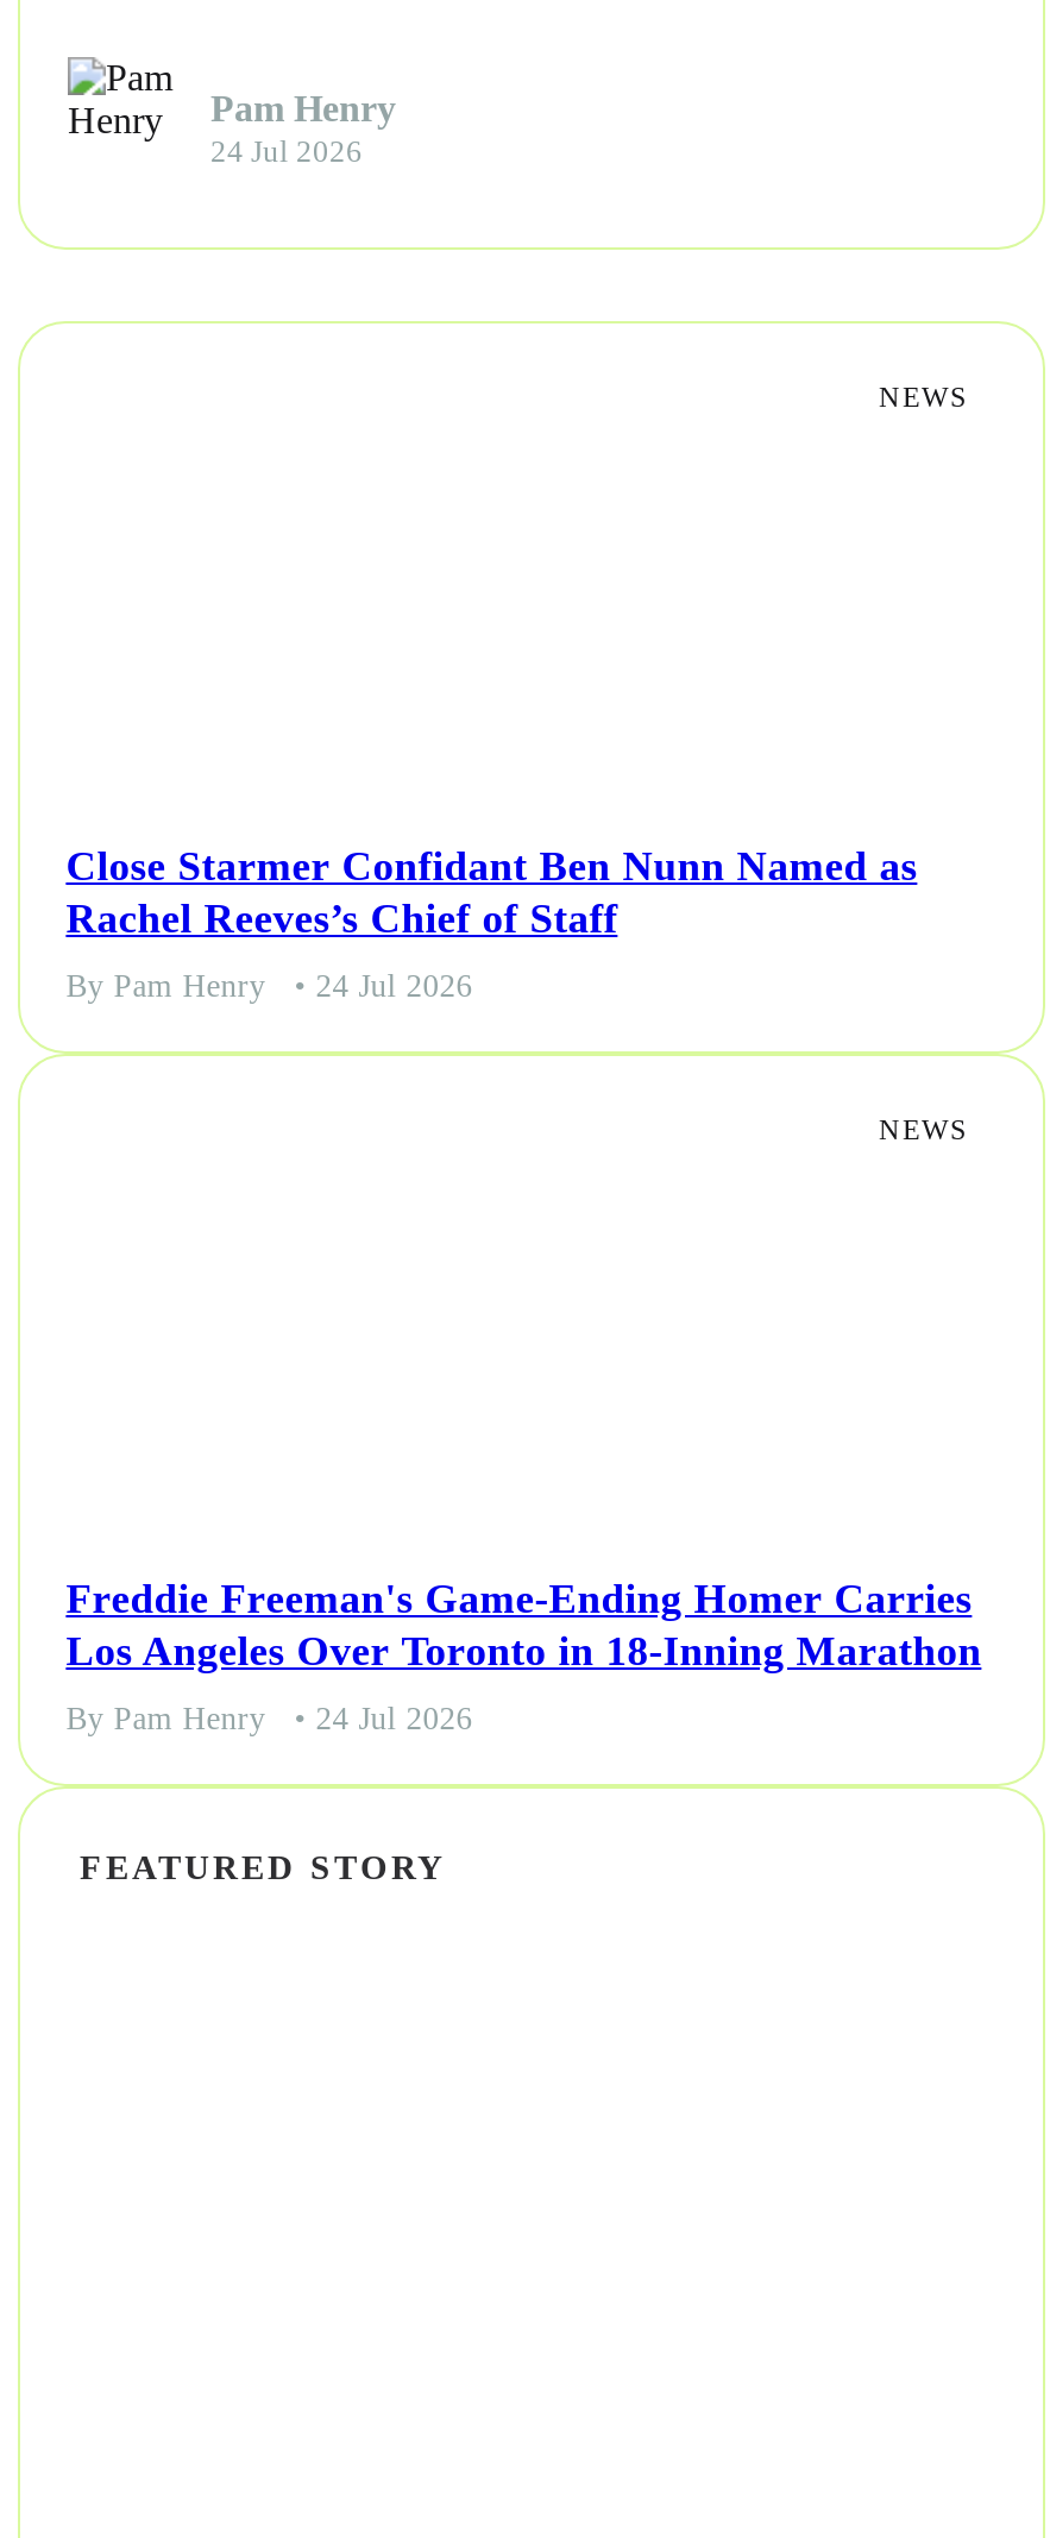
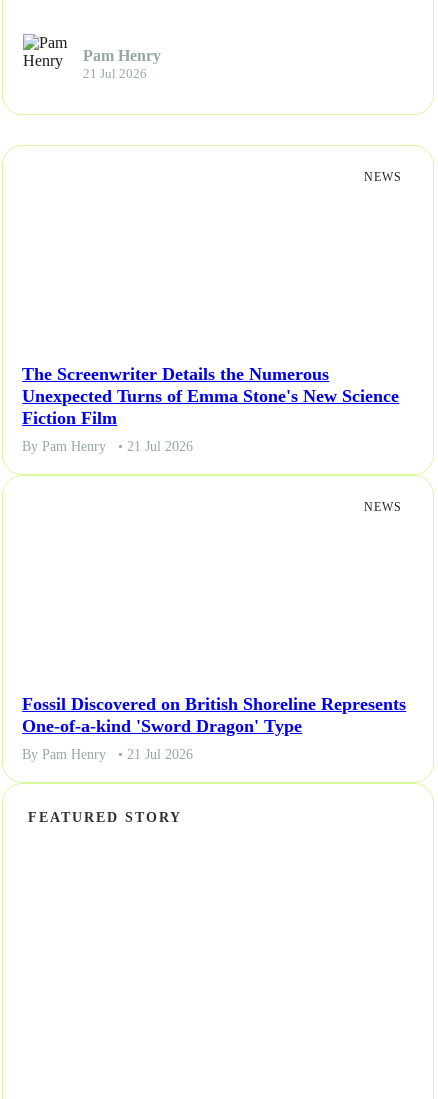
- 24 Jul 2026
+ 21 Jul 2026

- Close Starmer Confidant Ben Nunn Named as
- Rachel Reeves’s Chief of Staff
+ The Screenwriter Details the Numerous
+ Unexpected Turns of Emma Stone's New Science
+ Fiction Film

- By Pam Henry • 24 Jul 2026
+ By Pam Henry • 21 Jul 2026

- Freddie Freeman's Game-Ending Homer Carries
- Los Angeles Over Toronto in 18-Inning Marathon
+ Fossil Discovered on British Shoreline Represents
+ One-of-a-kind 'Sword Dragon' Type

- By Pam Henry • 24 Jul 2026
+ By Pam Henry • 21 Jul 2026
